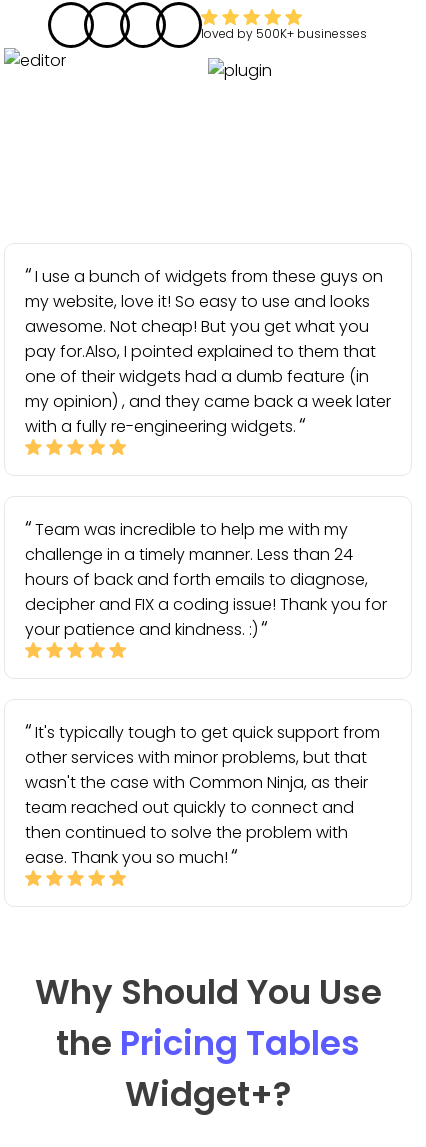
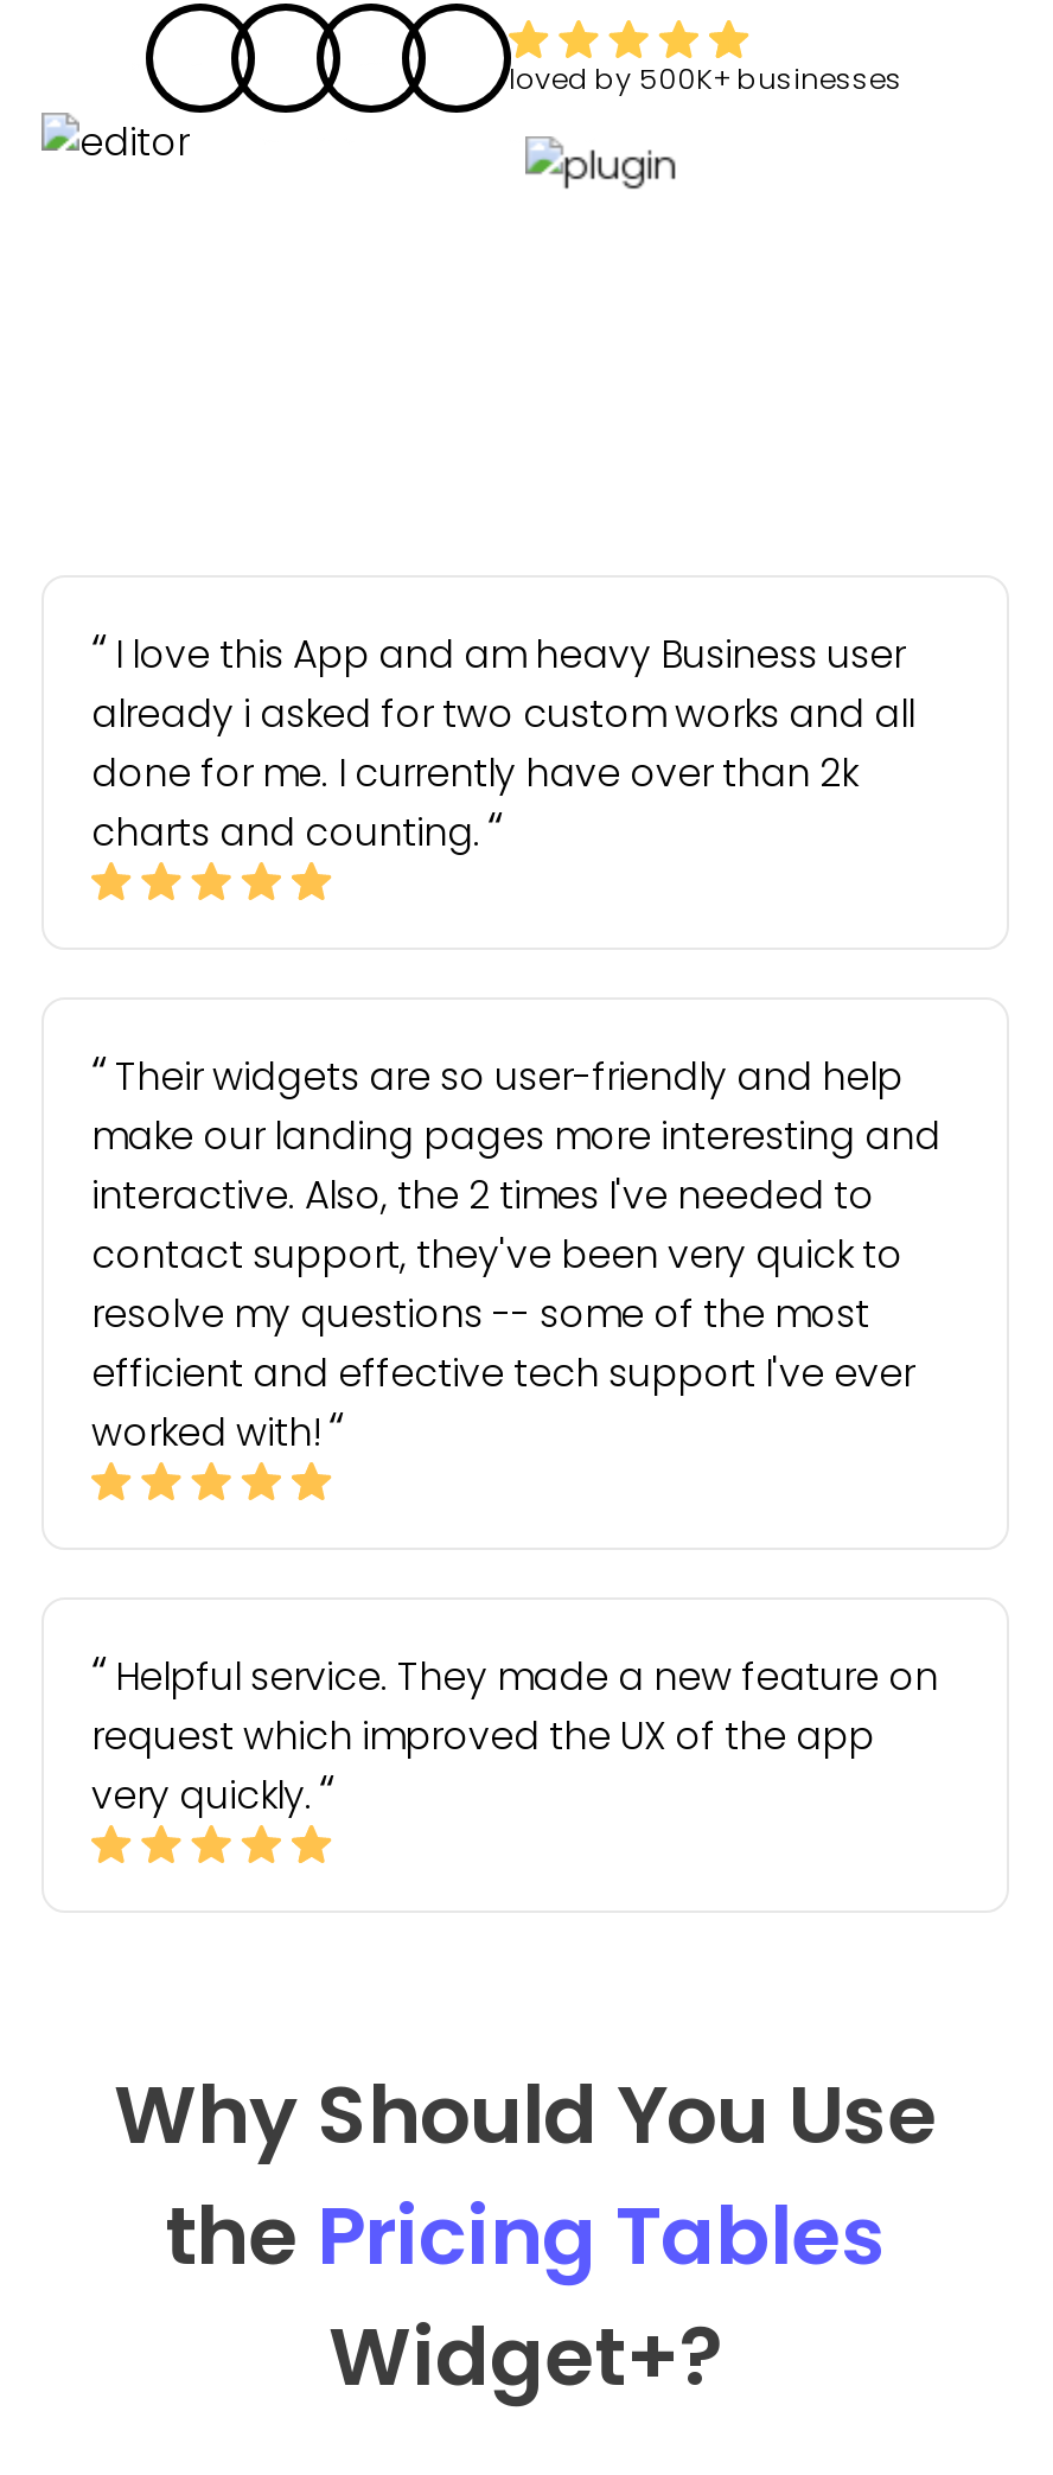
- I use a bunch of widgets from these guys on
- my website, love it! So easy to use and looks
- awesome. Not cheap! But you get what you
- pay for.Also, I pointed explained to them that
- one of their widgets had a dumb feature (in
- my opinion) , and they came back a week later
- with a fully re-engineering widgets.
+ I love this App and am heavy Business user
+ already i asked for two custom works and all
+ done for me. I currently have over than 2k
+ charts and counting.

- Team was incredible to help me with my
- challenge in a timely manner. Less than 24
- hours of back and forth emails to diagnose,
- decipher and FIX a coding issue! Thank you for
- your patience and kindness. :)
+ Their widgets are so user-friendly and help
+ make our landing pages more interesting and
+ interactive. Also, the 2 times I've needed to
+ contact support, they've been very quick to
+ resolve my questions -- some of the most
+ efficient and effective tech support I've ever
+ worked with!

- It's typically tough to get quick support from
- other services with minor problems, but that
- wasn't the case with Common Ninja, as their
- team reached out quickly to connect and
- then continued to solve the problem with
- ease. Thank you so much!
+ Helpful service. They made a new feature on
+ request which improved the UX of the app
+ very quickly.
